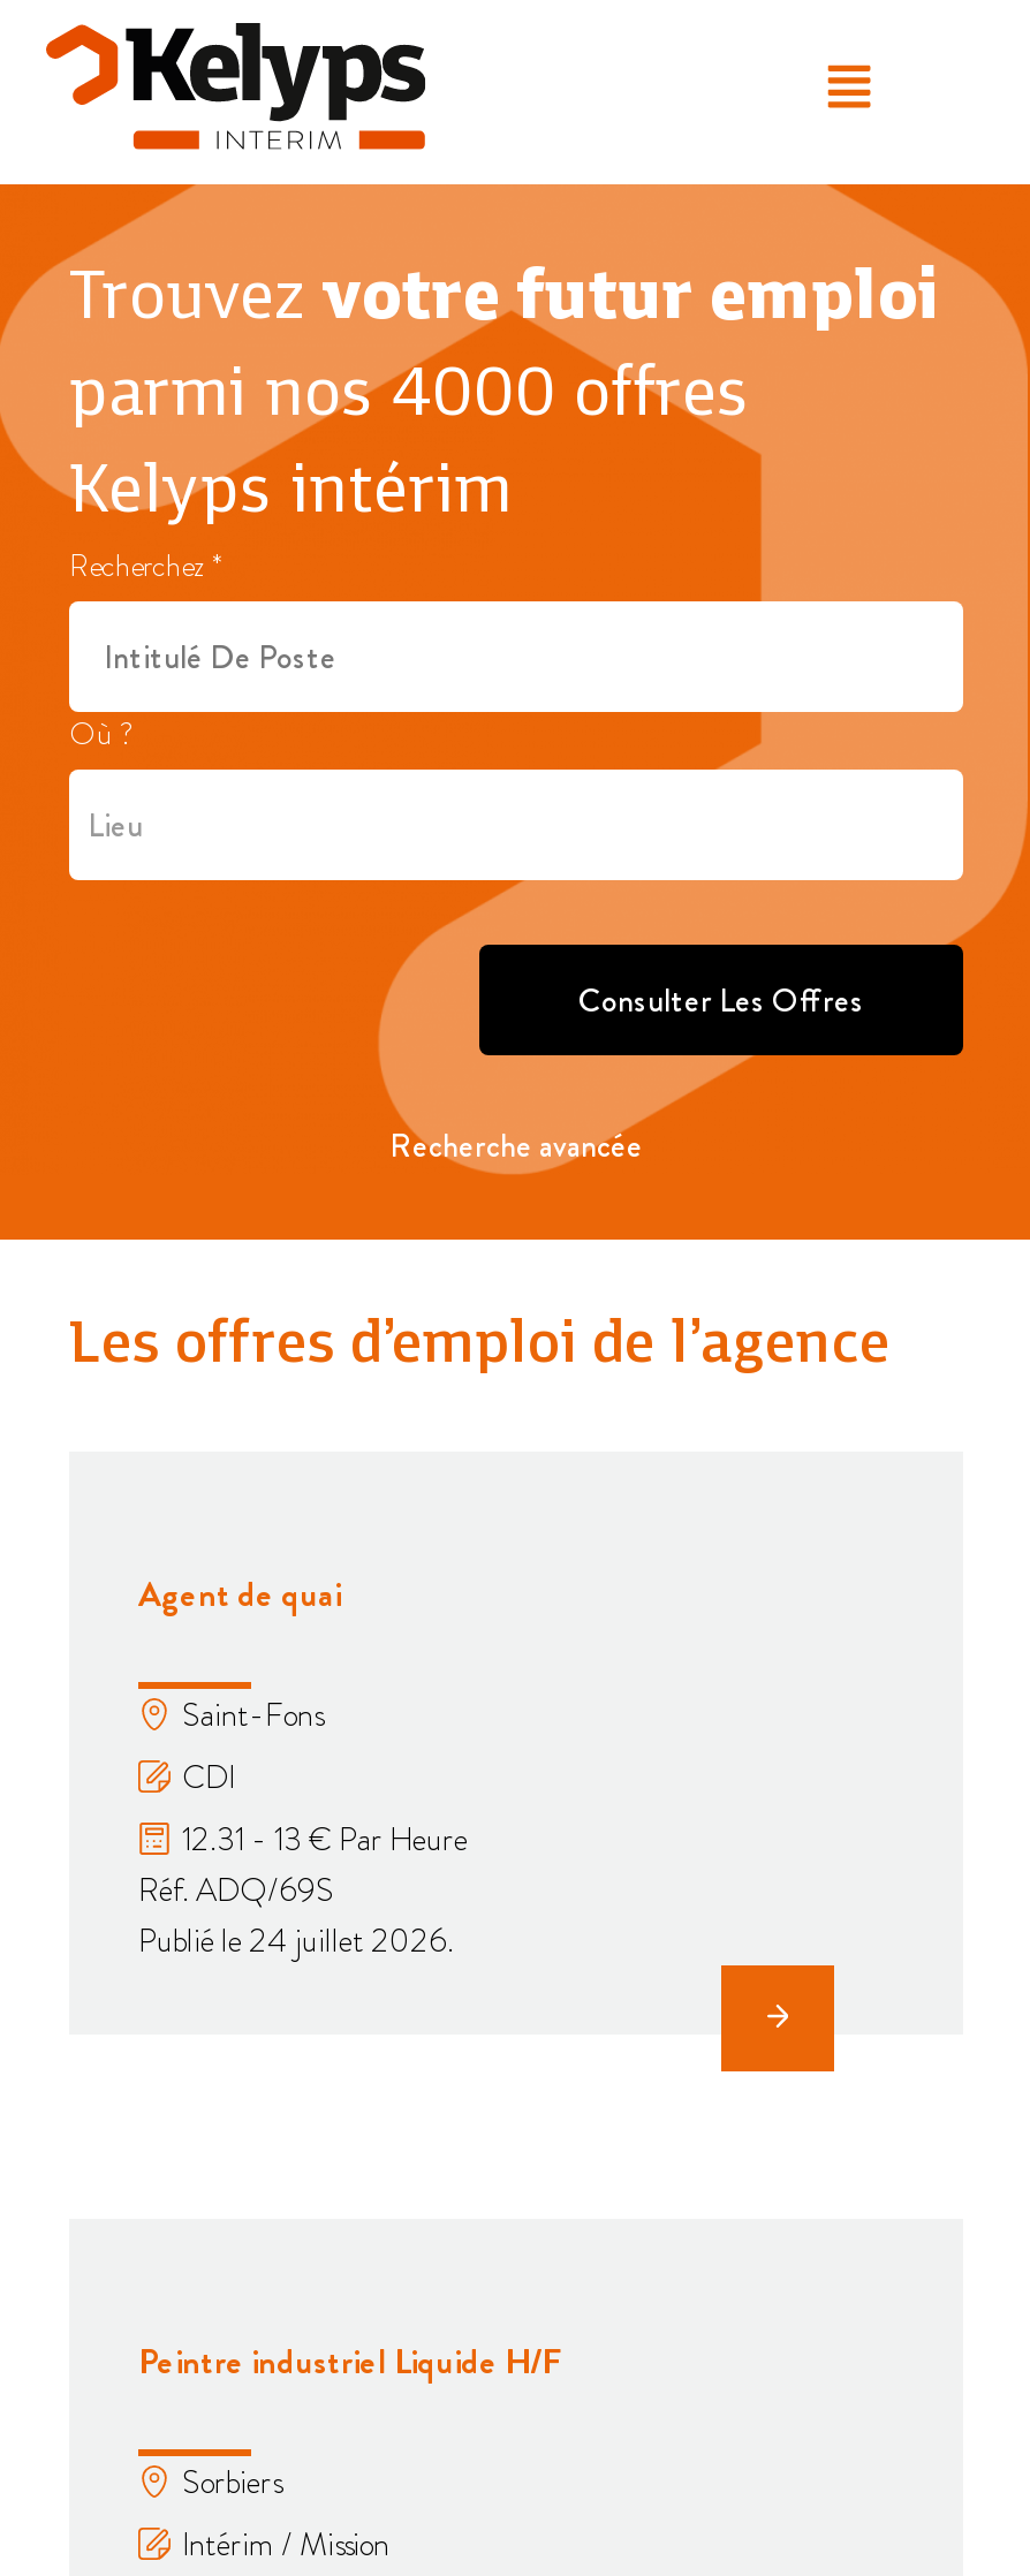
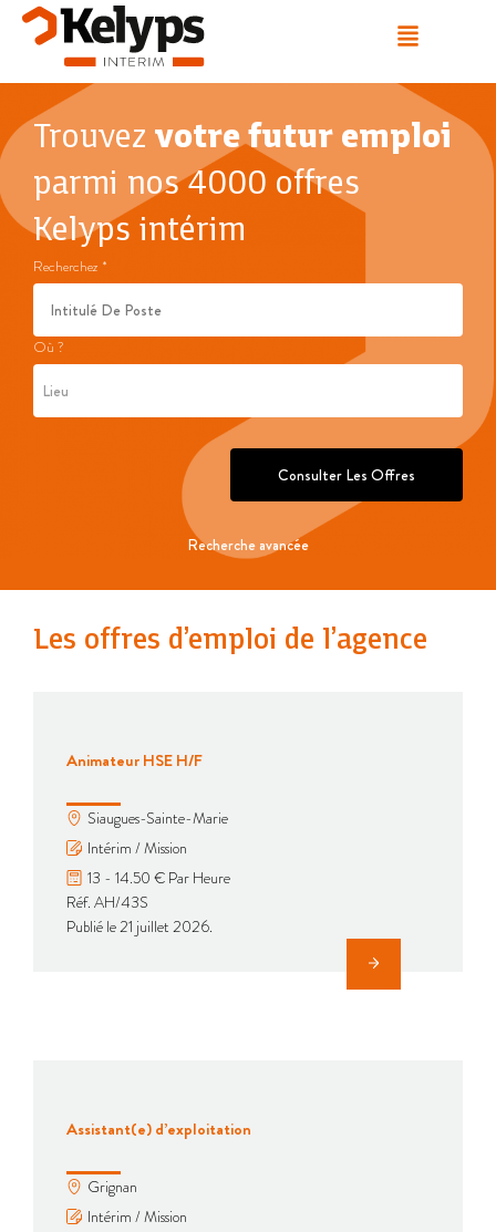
- Agent de quai
+ Animateur HSE H/F

- Saint-Fons
- CDI
- 12.31 - 13 € Par Heure
- Réf. ADQ/69S
- Publié le 24 juillet 2026.
+ Siaugues-Sainte-Marie
+ Intérim / Mission
+ 13 - 14.50 € Par Heure
+ Réf. AH/43S
+ Publié le 21 juillet 2026.

- Peintre industriel Liquide H/F
+ Assistant(e) d’exploitation

- Sorbiers
+ Grignan
